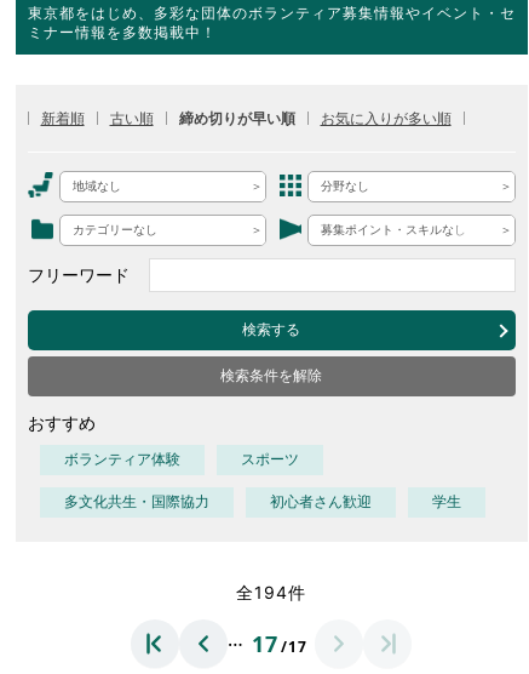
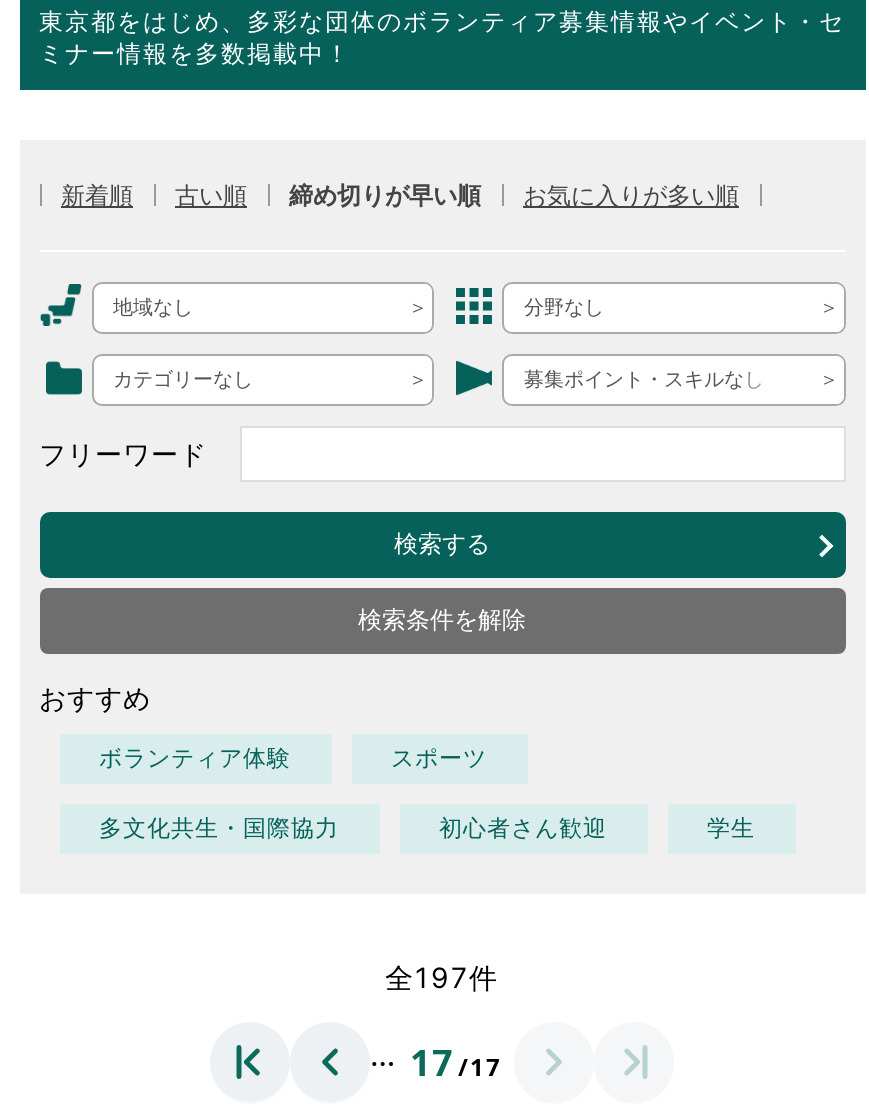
- 全194件
+ 全197件
